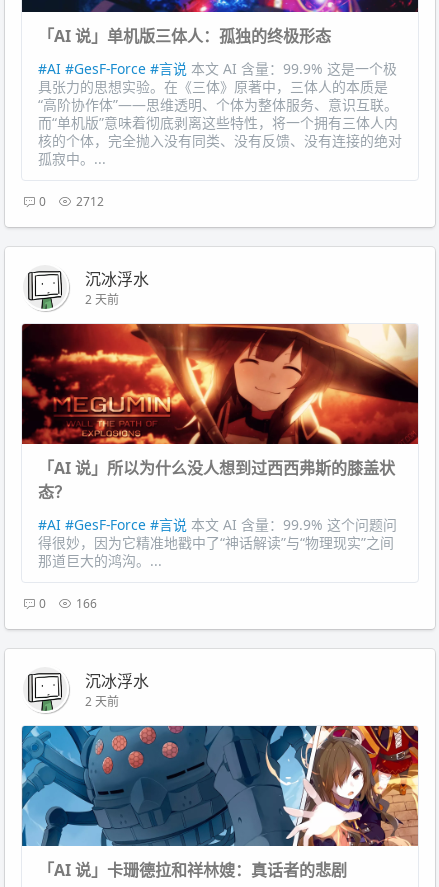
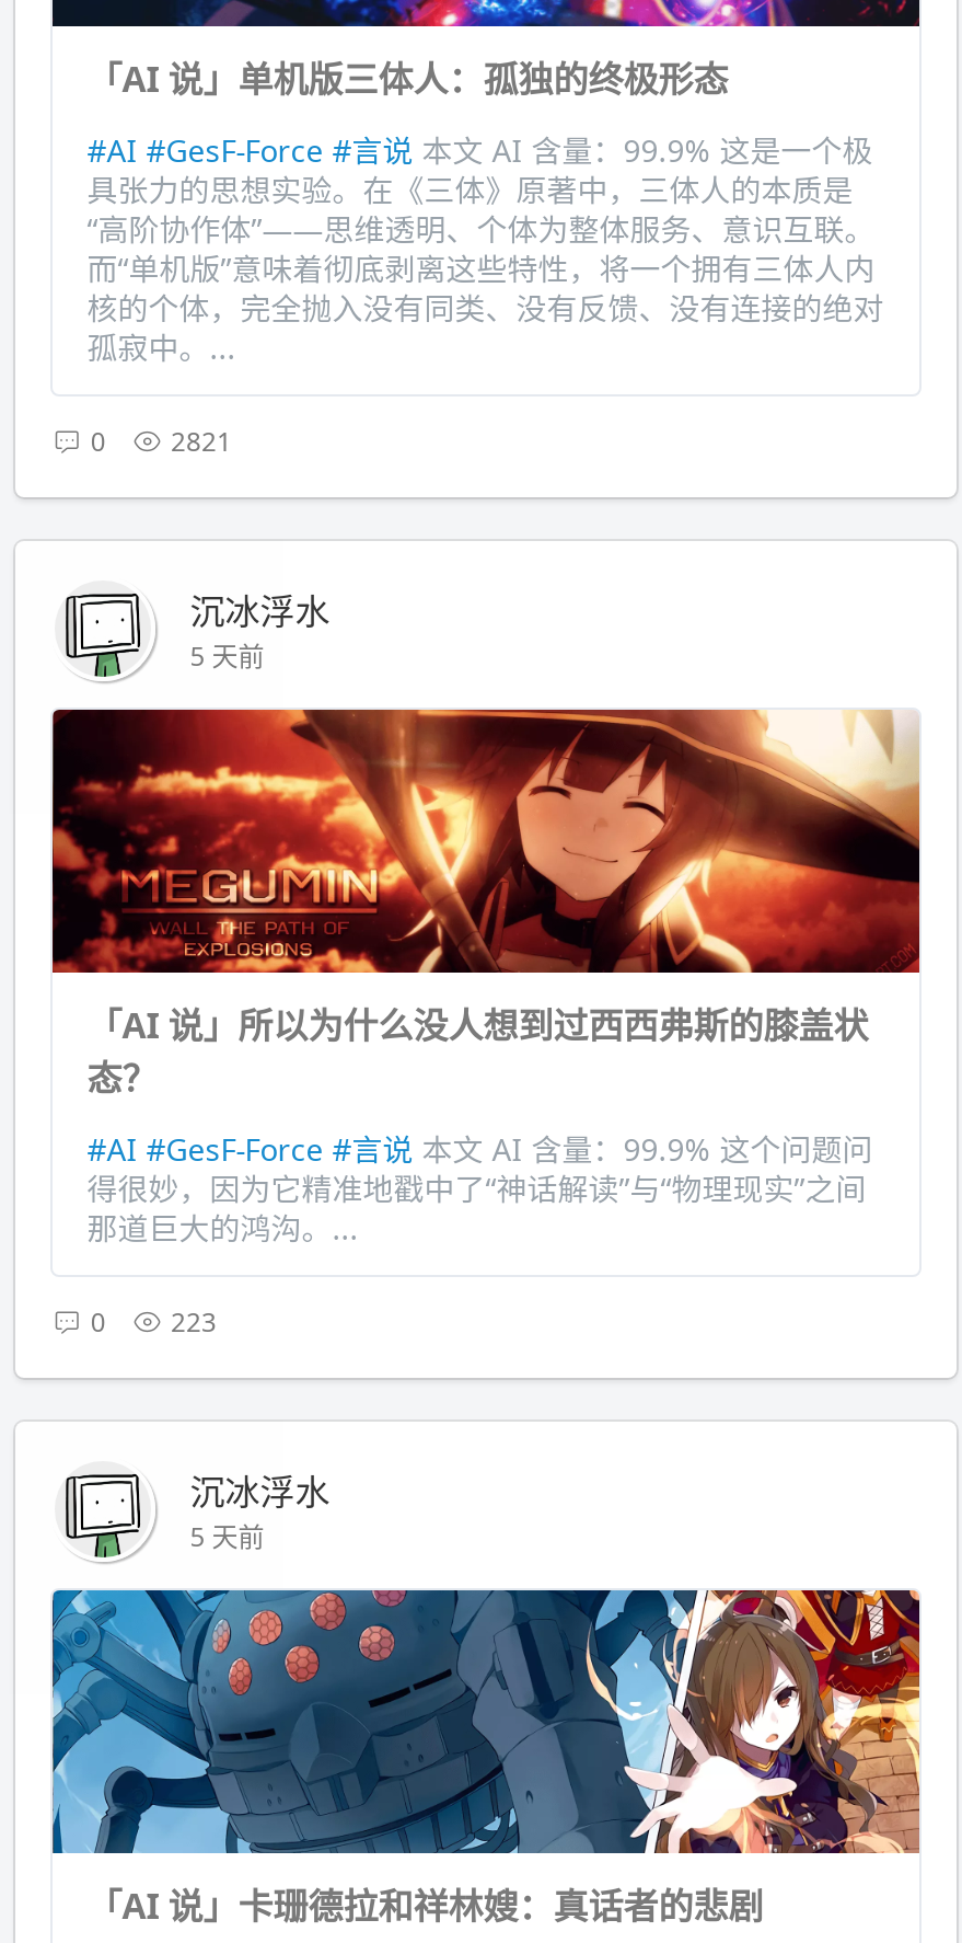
- 0 2712
+ 0 2821

- 2 天前
+ 5 天前

- 0 166
+ 0 223

- 2 天前
+ 5 天前
